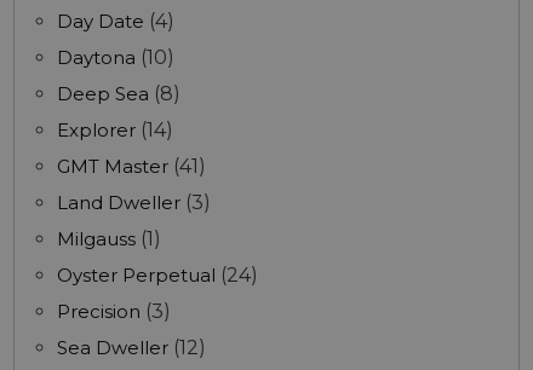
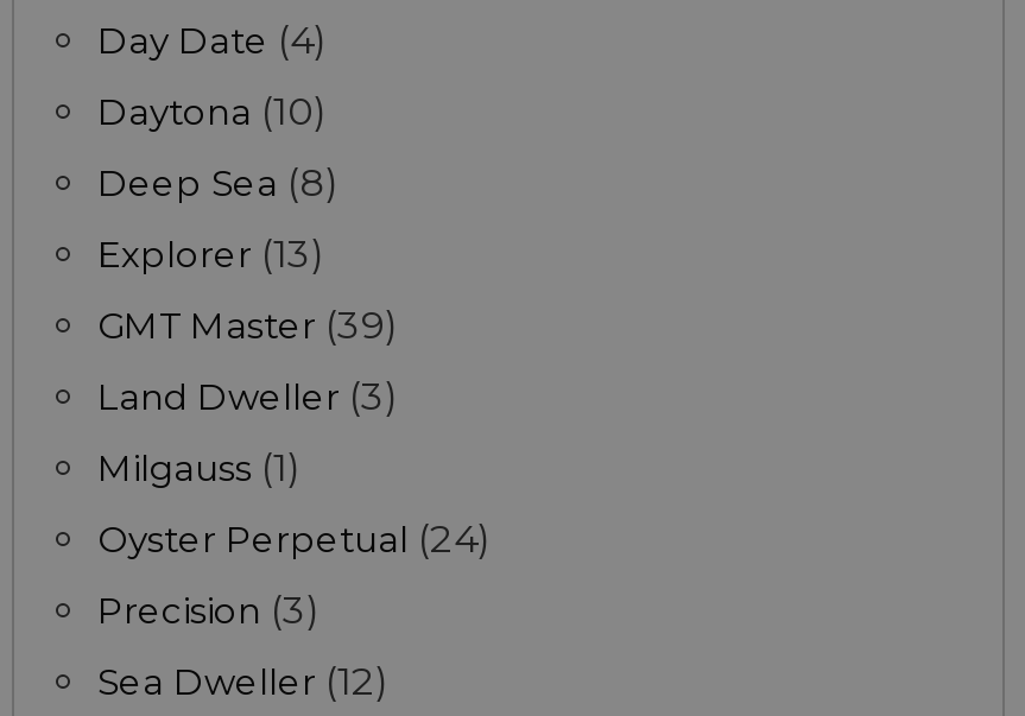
- Explorer (14)
+ Explorer (13)

- GMT Master (41)
+ GMT Master (39)
